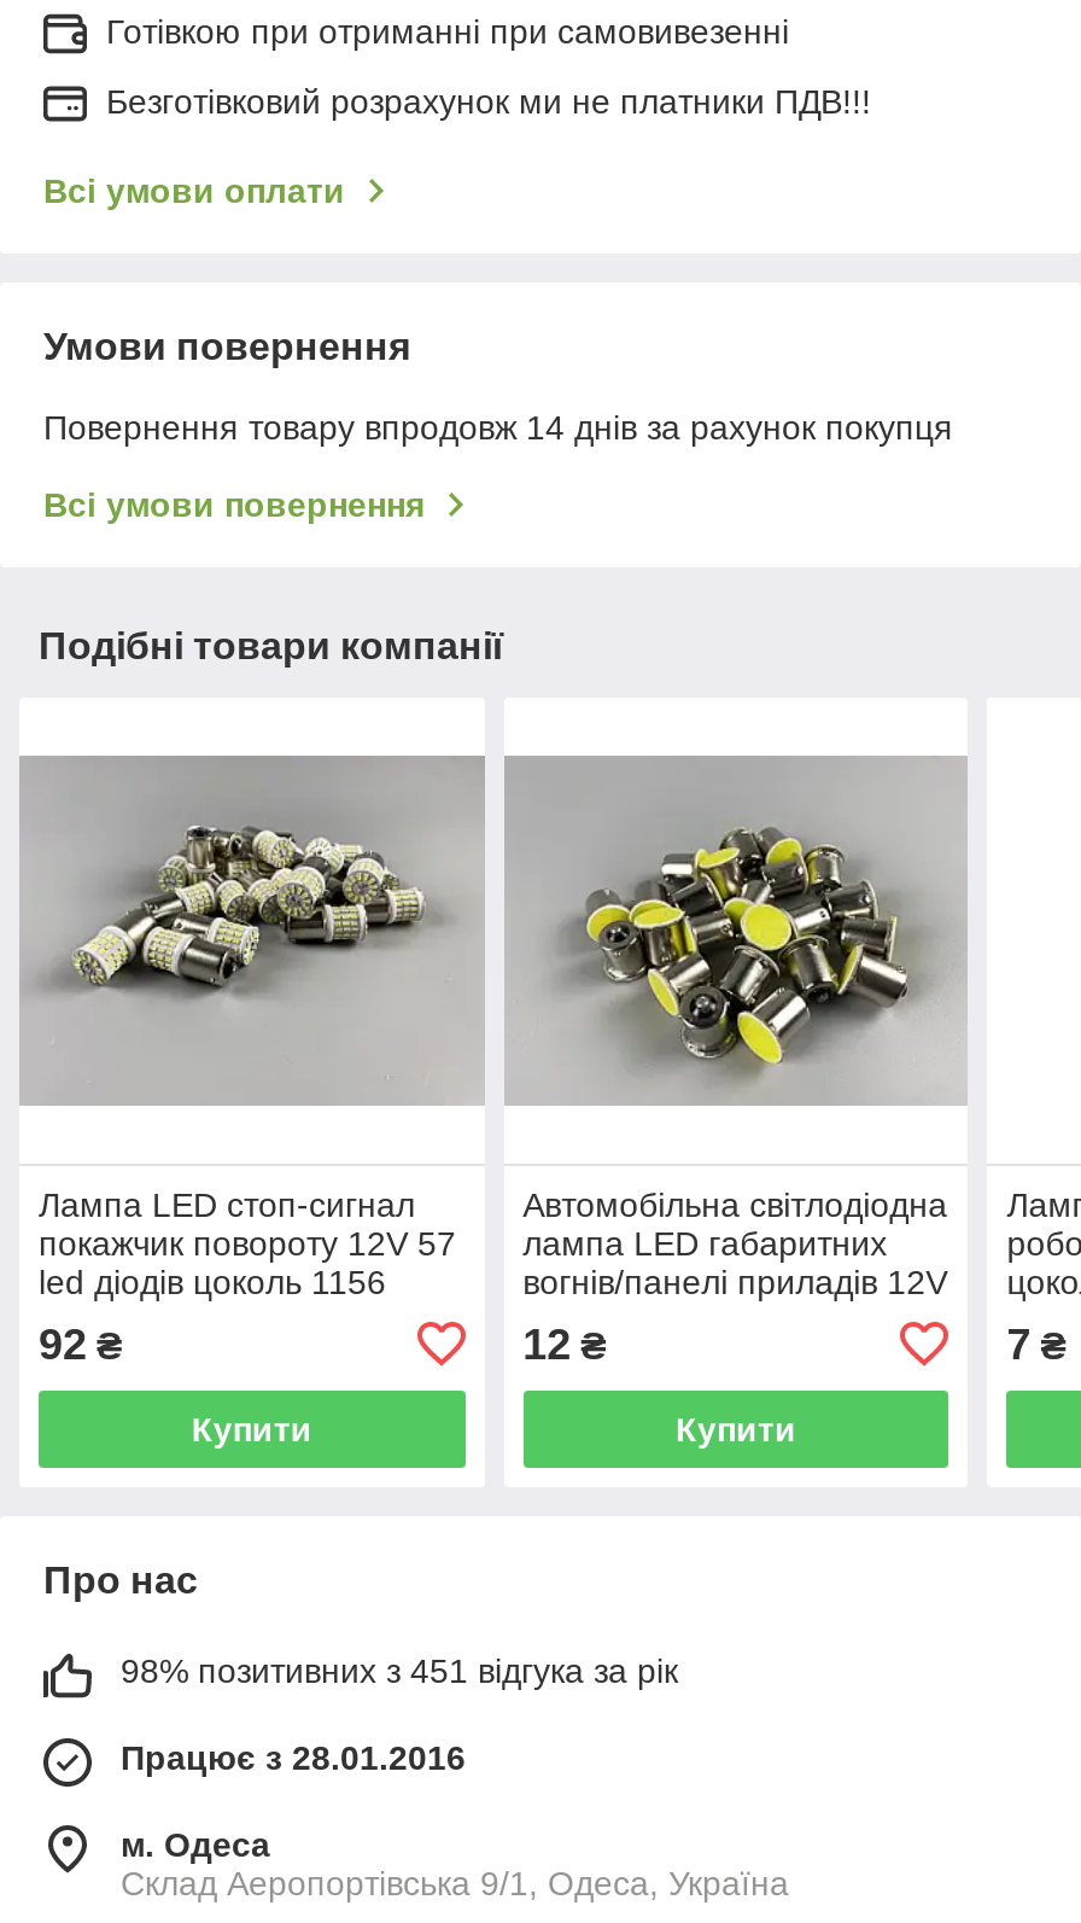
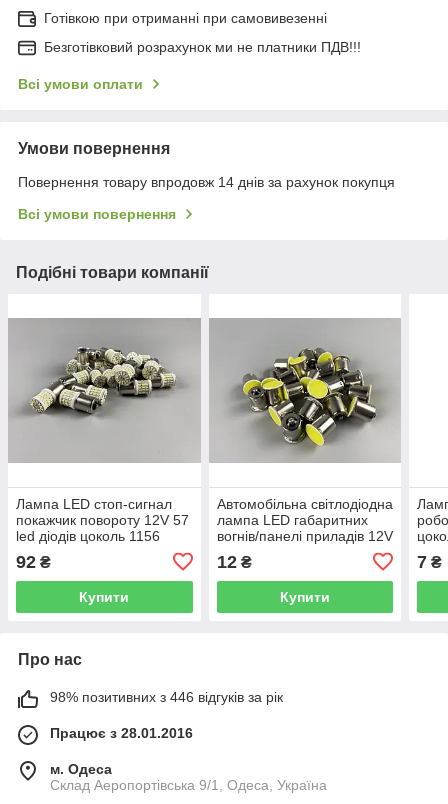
- 98% позитивних з 451 відгука за рік
+ 98% позитивних з 446 відгуків за рік
